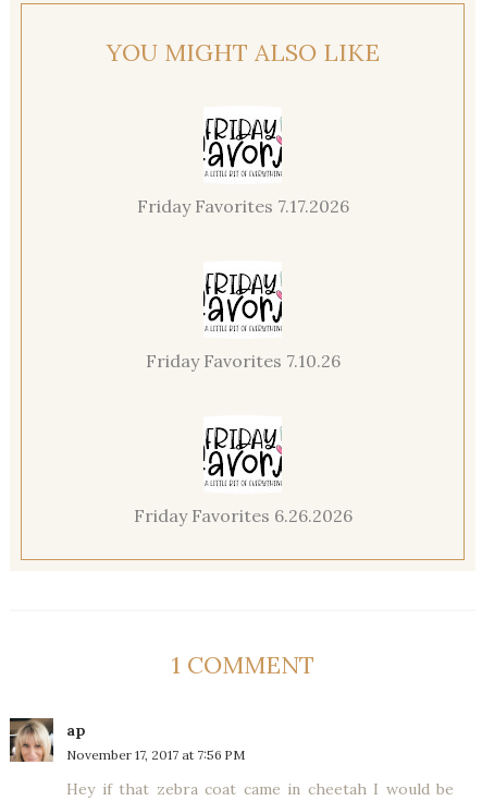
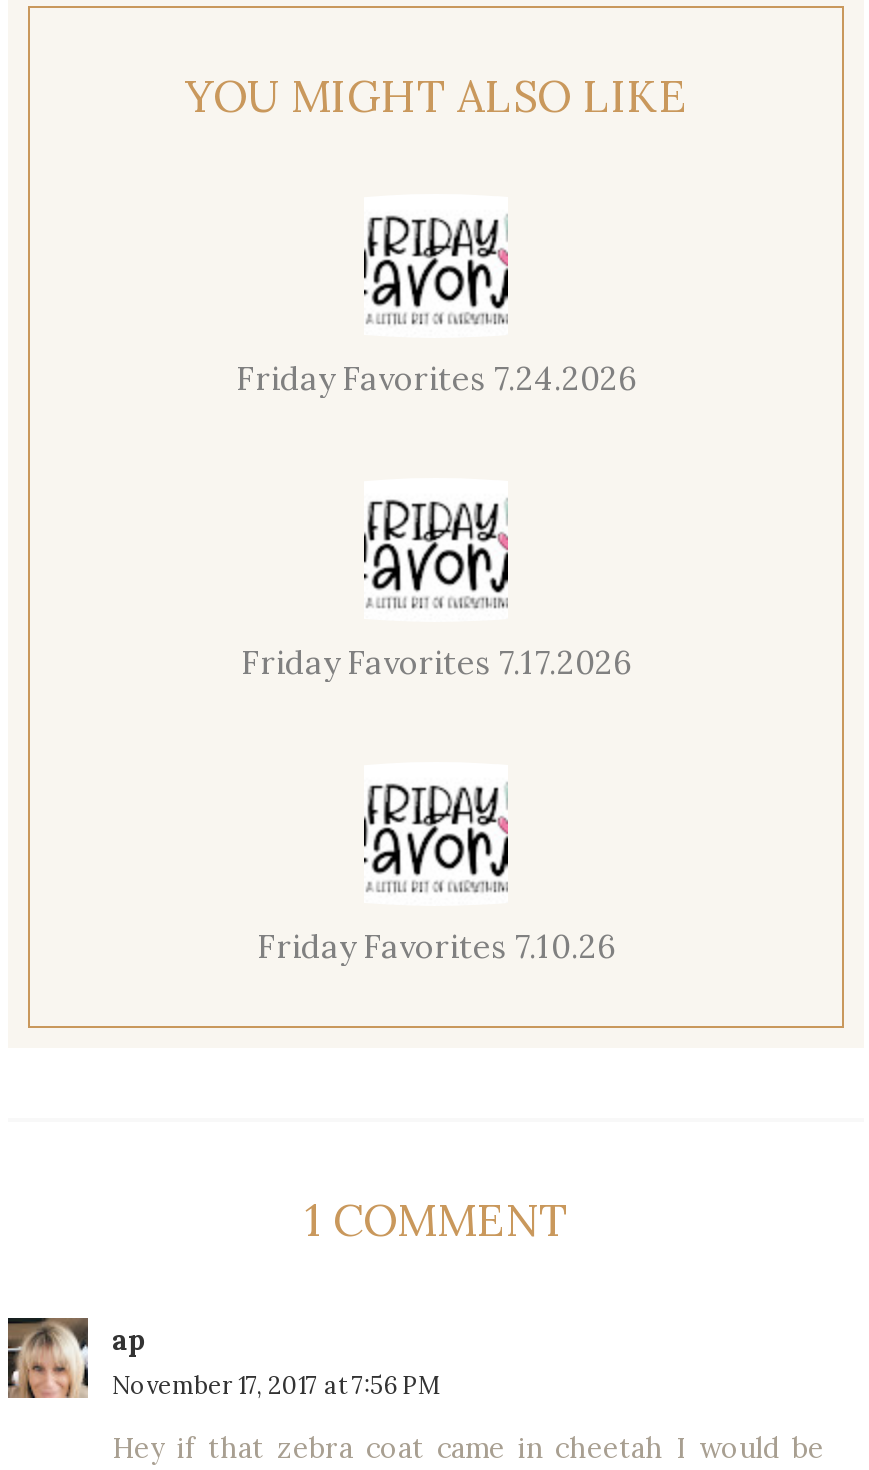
+ Friday Favorites 7.24.2026

moved down: Friday Favorites 7.17.2026 | Friday Favorites 7.10.26

- Friday Favorites 6.26.2026
